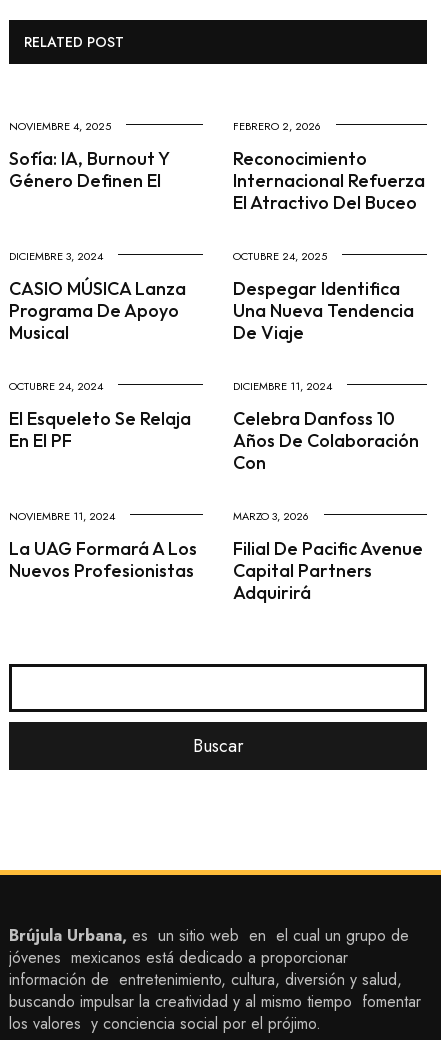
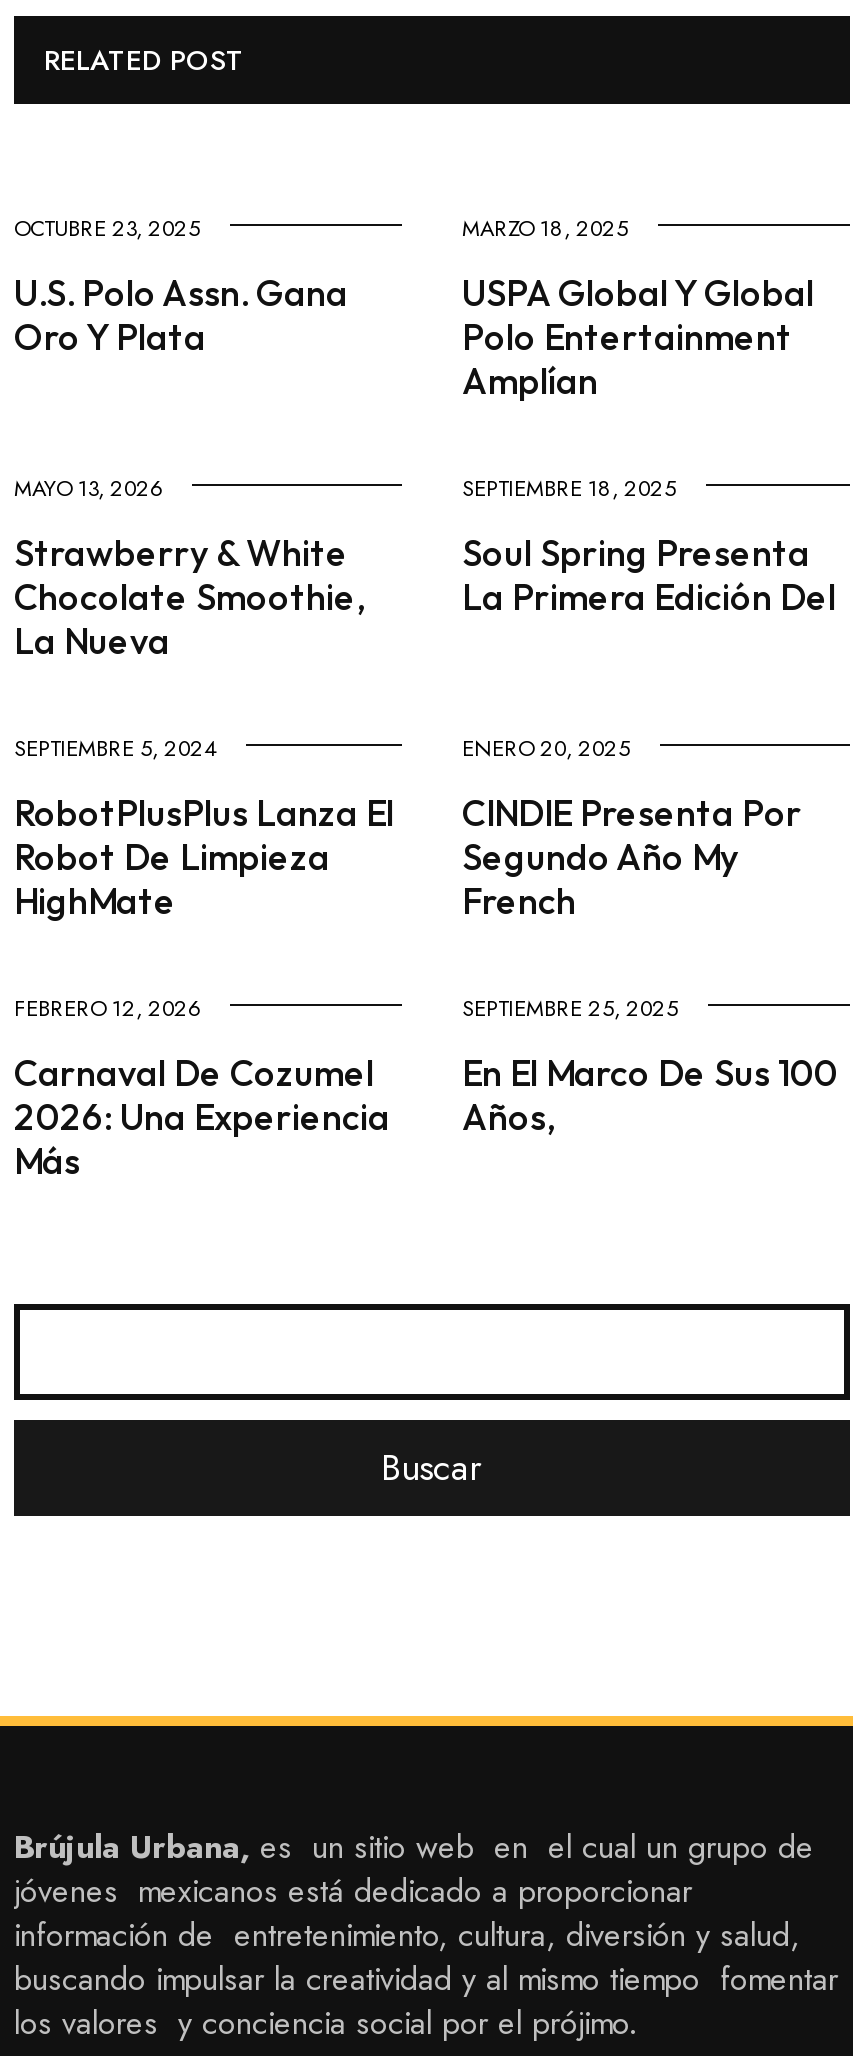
- NOVIEMBRE 4, 2025
+ OCTUBRE 23, 2025

- FEBRERO 2, 2026
+ MARZO 18, 2025

- Sofía: IA, Burnout Y
- Género Definen El
+ U.S. Polo Assn. Gana
+ Oro Y Plata

- Reconocimiento
- Internacional Refuerza
- El Atractivo Del Buceo
+ USPA Global Y Global
+ Polo Entertainment
+ Amplían

- DICIEMBRE 3, 2024
+ MAYO 13, 2026

- OCTUBRE 24, 2025
+ SEPTIEMBRE 18, 2025

- CASIO MÚSICA Lanza
- Programa De Apoyo
- Musical
+ Strawberry & White
+ Chocolate Smoothie,
+ La Nueva

- Despegar Identifica
- Una Nueva Tendencia
- De Viaje
+ Soul Spring Presenta
+ La Primera Edición Del

- OCTUBRE 24, 2024
+ SEPTIEMBRE 5, 2024

- DICIEMBRE 11, 2024
+ ENERO 20, 2025

- El Esqueleto Se Relaja
- En El PF
+ RobotPlusPlus Lanza El
+ Robot De Limpieza
+ HighMate

- Celebra Danfoss 10
- Años De Colaboración
- Con
+ CINDIE Presenta Por
+ Segundo Año My
+ French

- NOVIEMBRE 11, 2024
+ FEBRERO 12, 2026

- MARZO 3, 2026
+ SEPTIEMBRE 25, 2025

- La UAG Formará A Los
- Nuevos Profesionistas
+ Carnaval De Cozumel
+ 2026: Una Experiencia
+ Más

- Filial De Pacific Avenue
- Capital Partners
- Adquirirá
+ En El Marco De Sus 100
+ Años,
